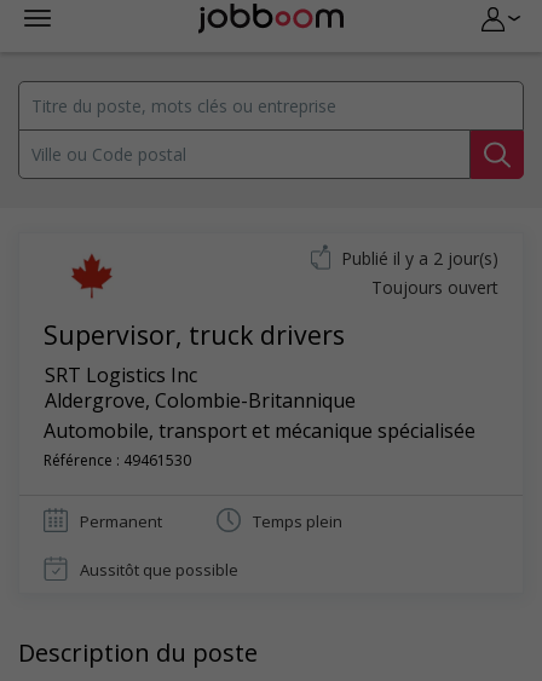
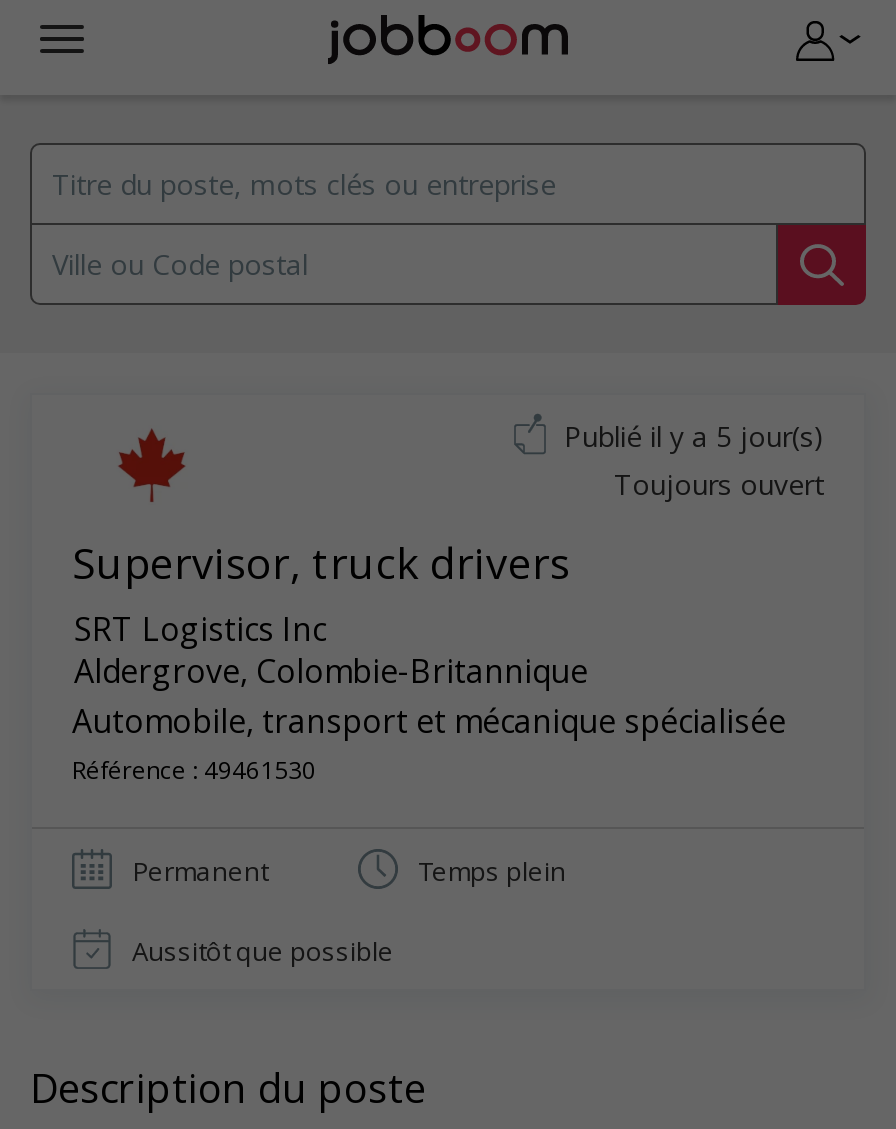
- Publié il y a 2 jour(s)
+ Publié il y a 5 jour(s)
